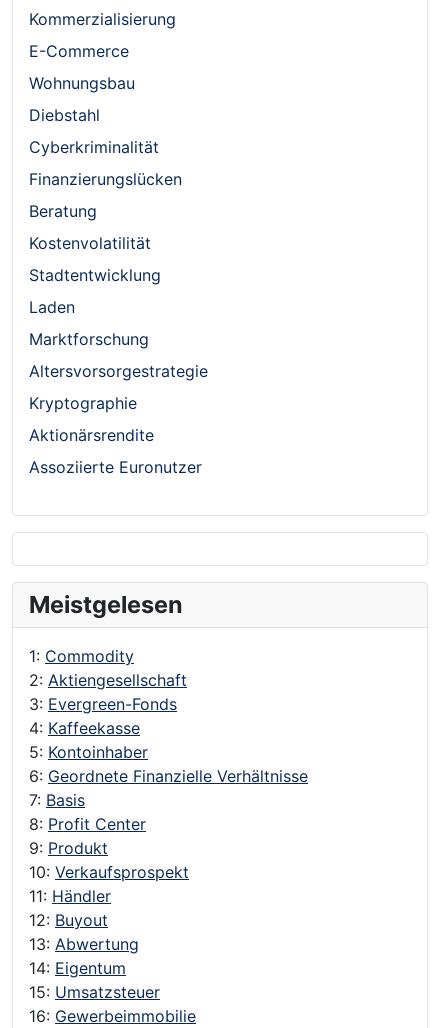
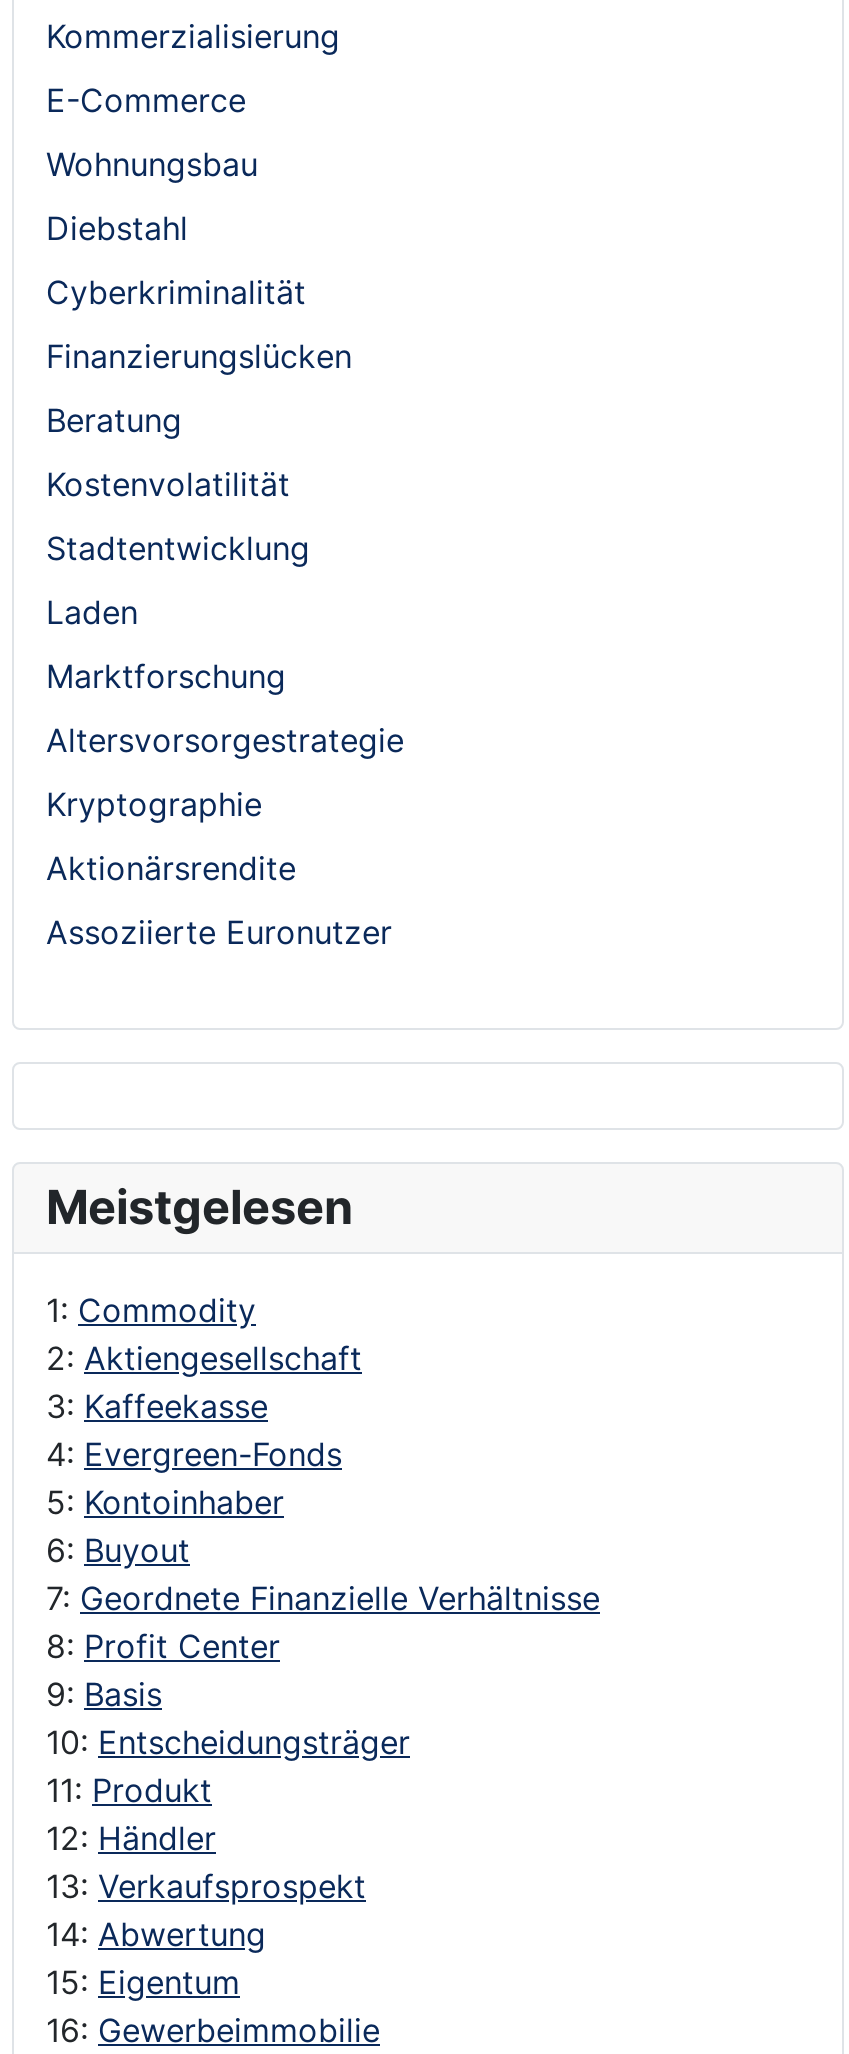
- 3: Evergreen-Fonds
- 4: Kaffeekasse
+ 3: Kaffeekasse
+ 4: Evergreen-Fonds

- 6: Geordnete Finanzielle Verhältnisse
- 7: Basis
+ 6: Buyout
+ 7: Geordnete Finanzielle Verhältnisse

- 9: Produkt
- 10: Verkaufsprospekt
- 11: Händler
- 12: Buyout
- 13: Abwertung
- 14: Eigentum
- 15: Umsatzsteuer
+ 9: Basis
+ 10: Entscheidungsträger
+ 11: Produkt
+ 12: Händler
+ 13: Verkaufsprospekt
+ 14: Abwertung
+ 15: Eigentum
